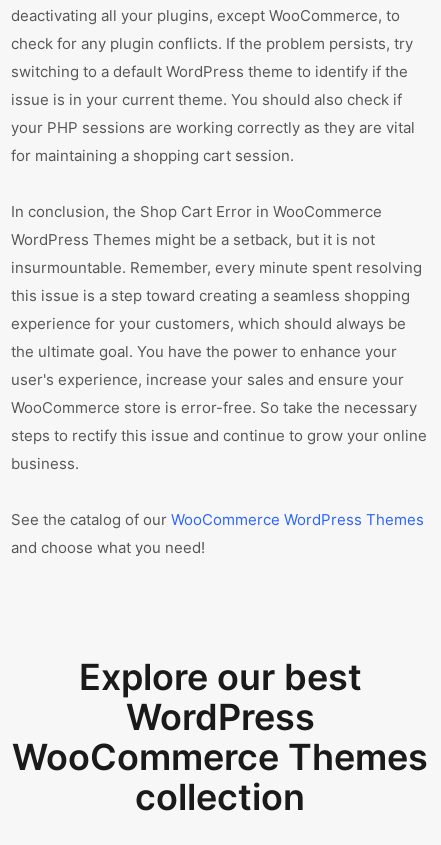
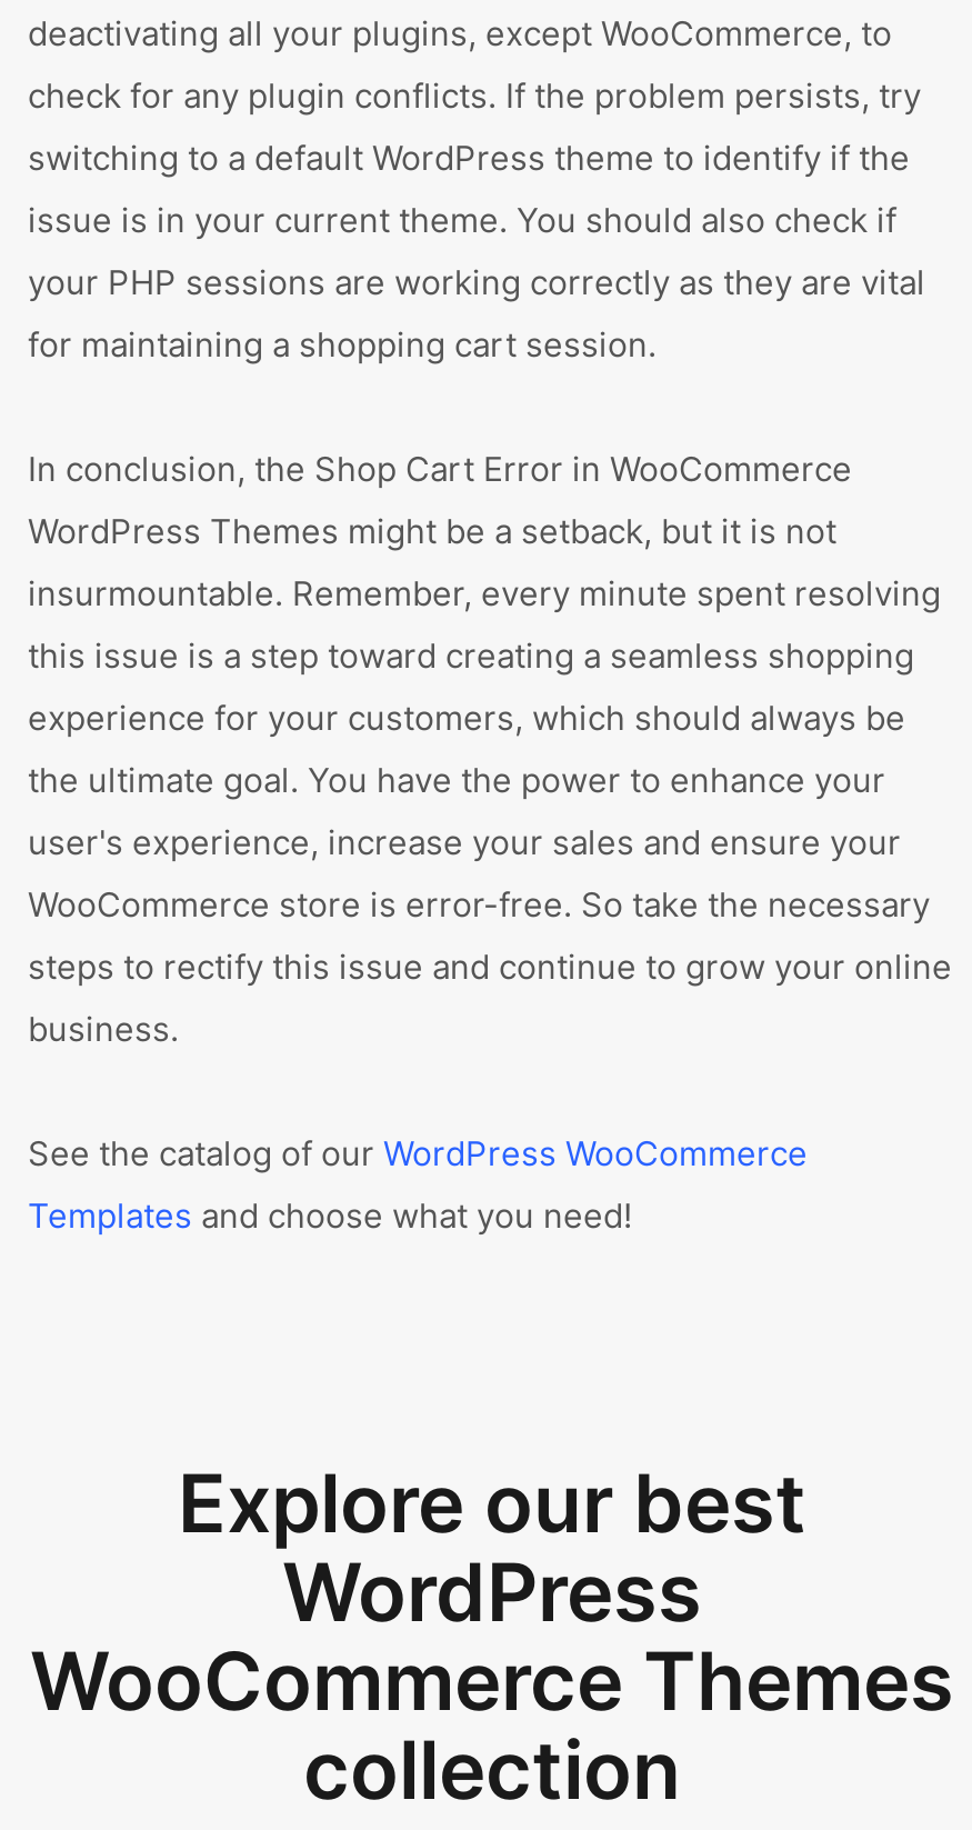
- See the catalog of our WooCommerce WordPress Themes
+ See the catalog of our WordPress WooCommerce

- and choose what you need!
+ Templates and choose what you need!
